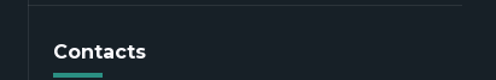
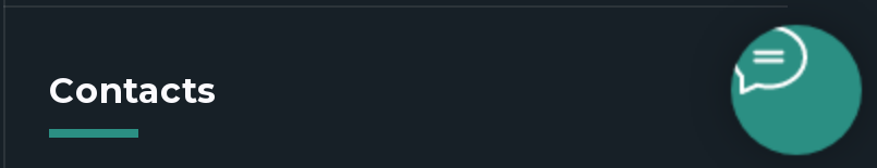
+ [image]
